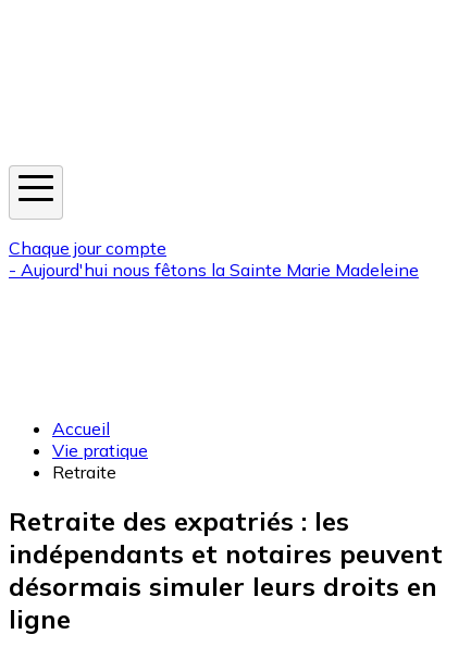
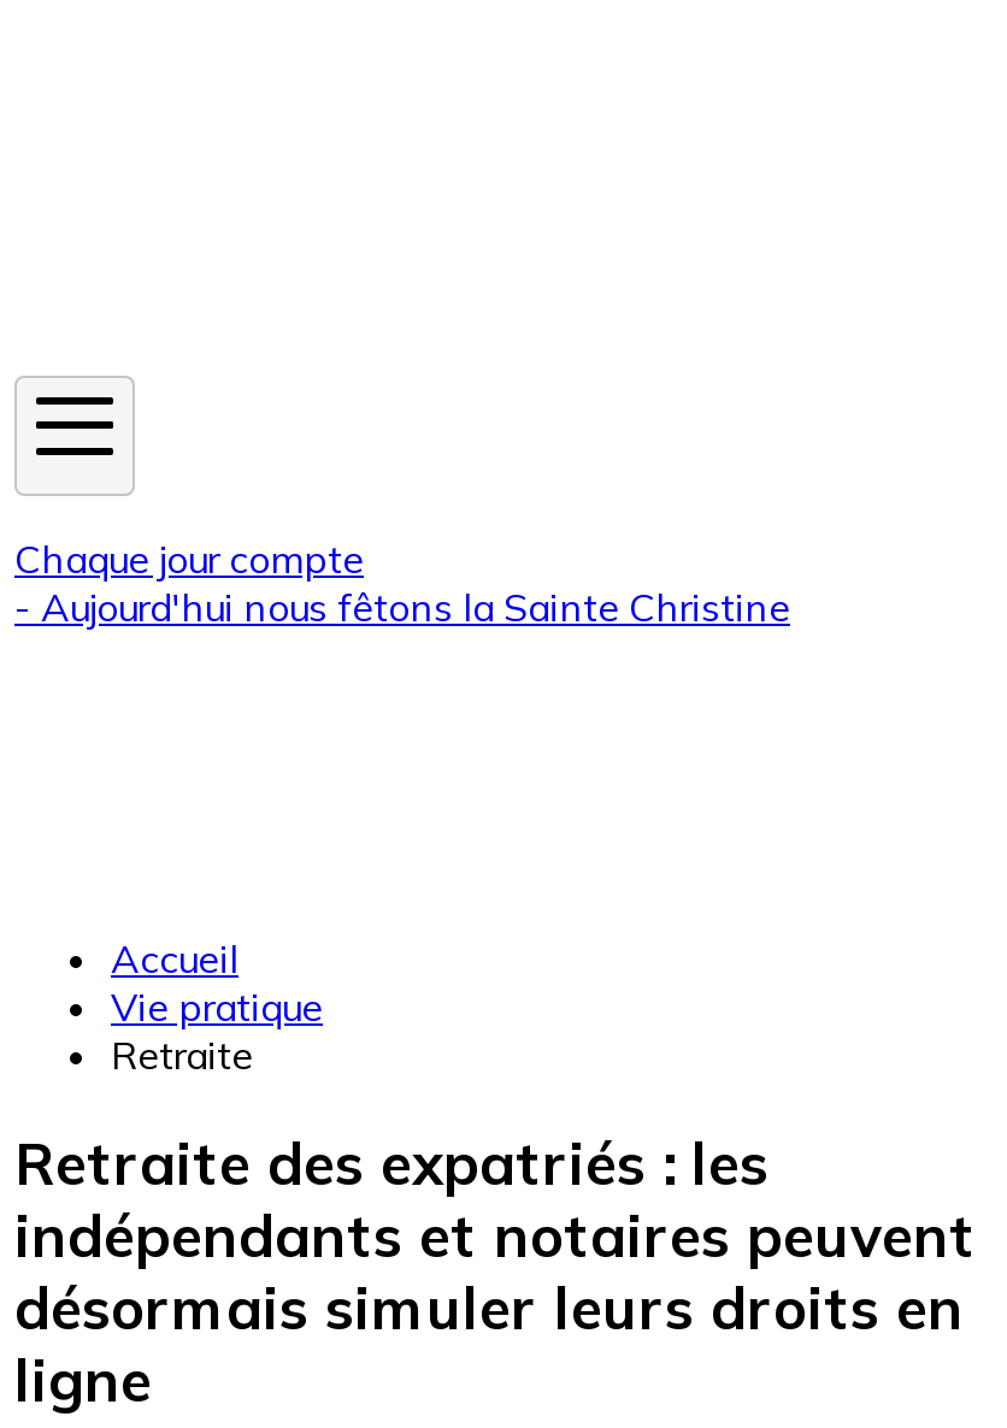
- - Aujourd'hui nous fêtons la Sainte Marie Madeleine
+ - Aujourd'hui nous fêtons la Sainte Christine
